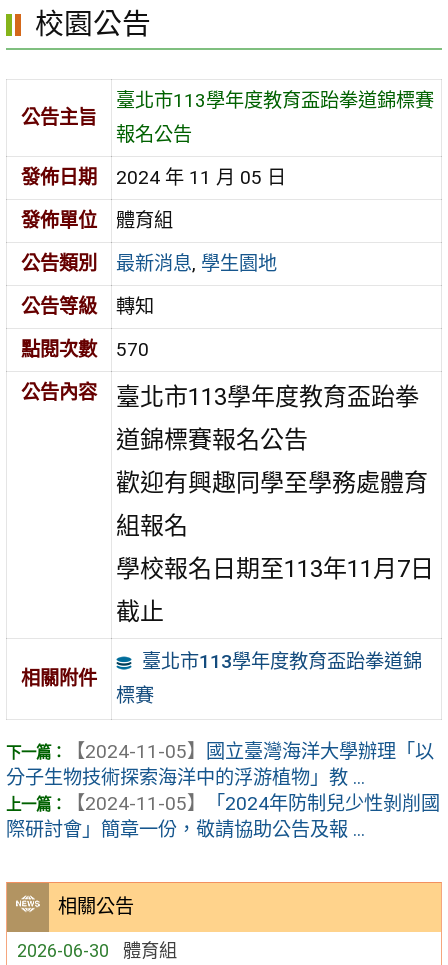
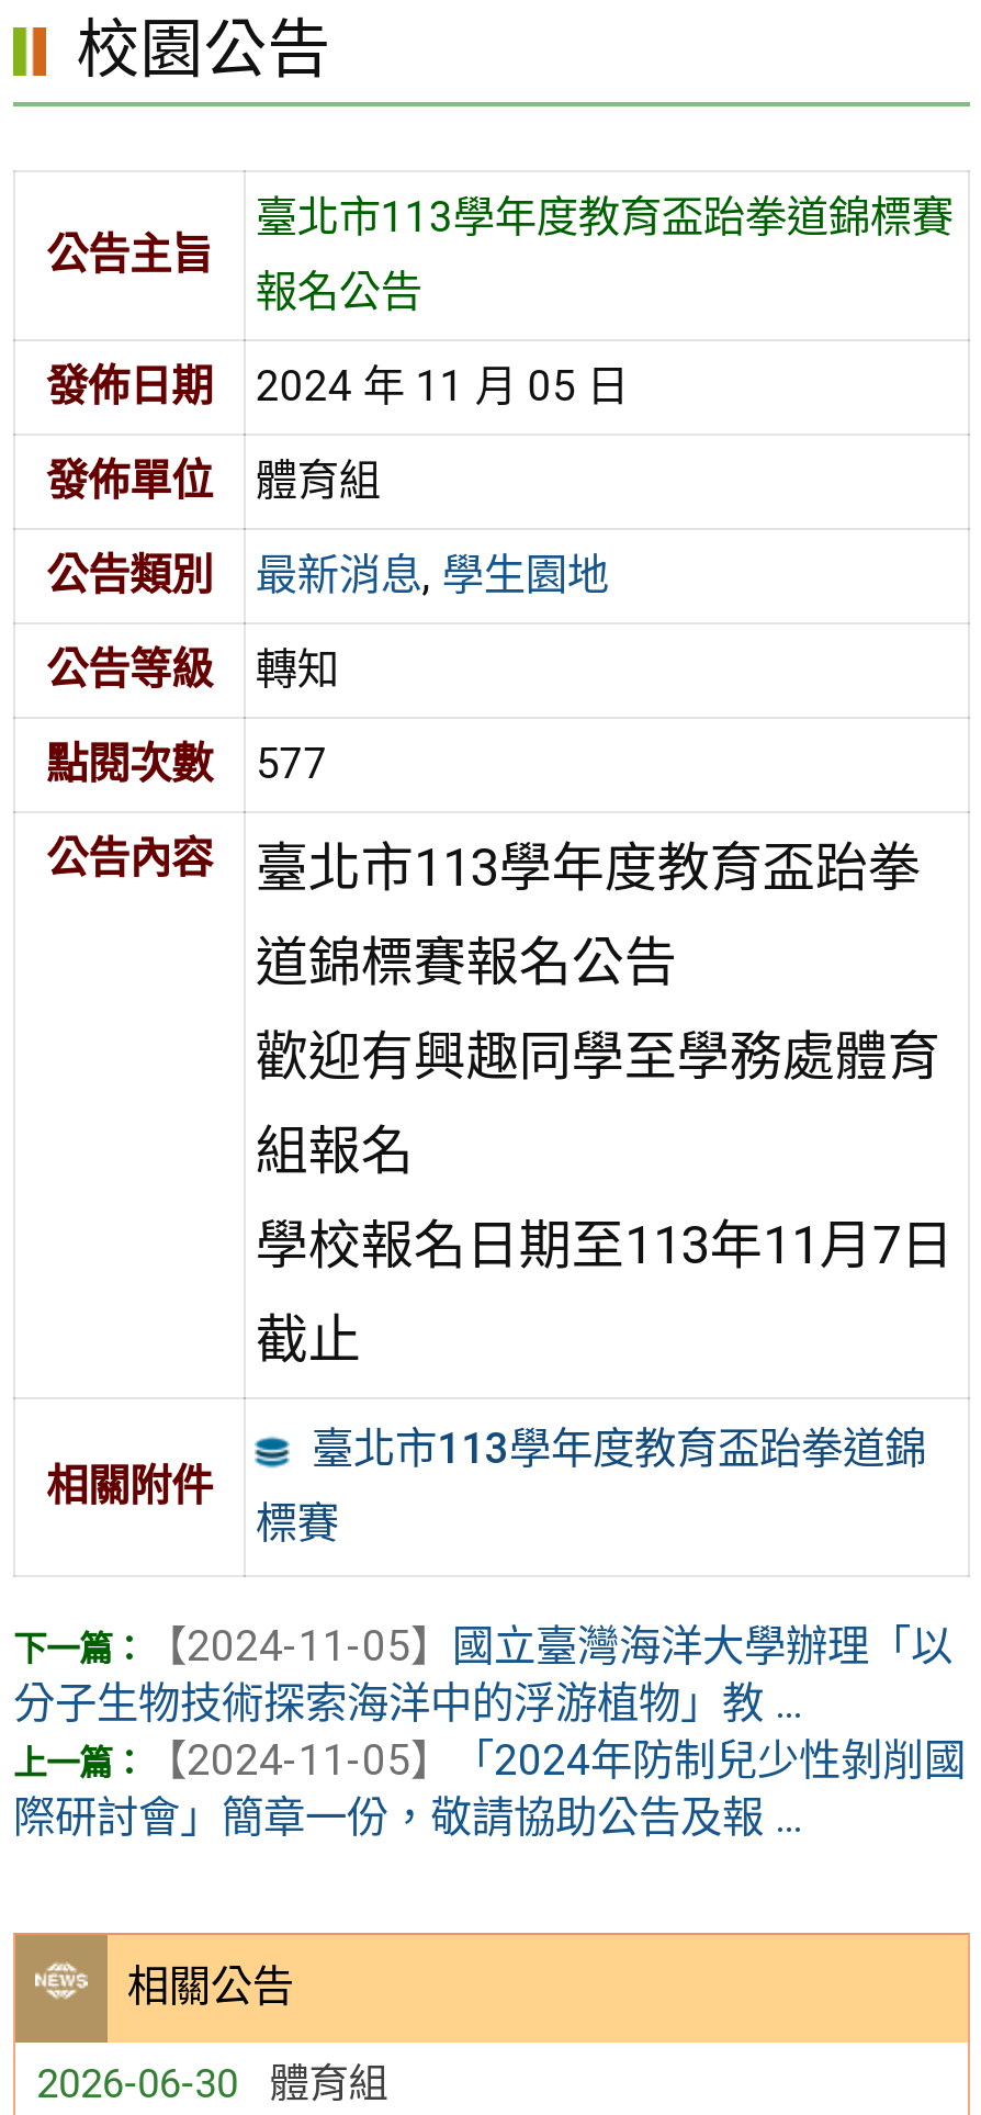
- 點閱次數 570
+ 點閱次數 577
